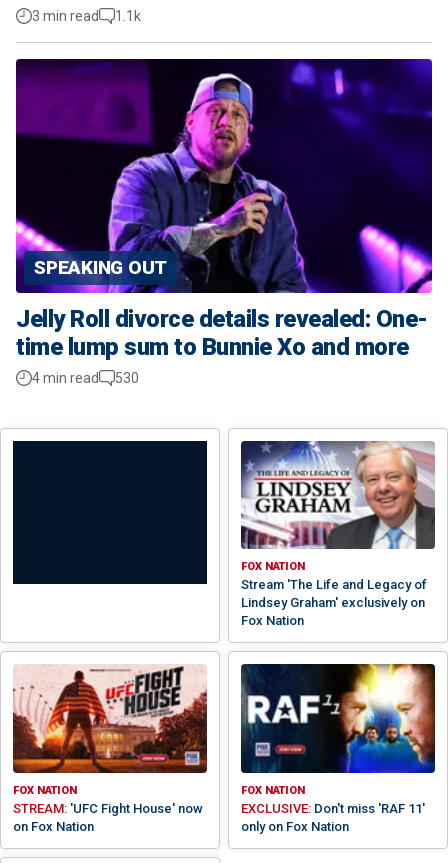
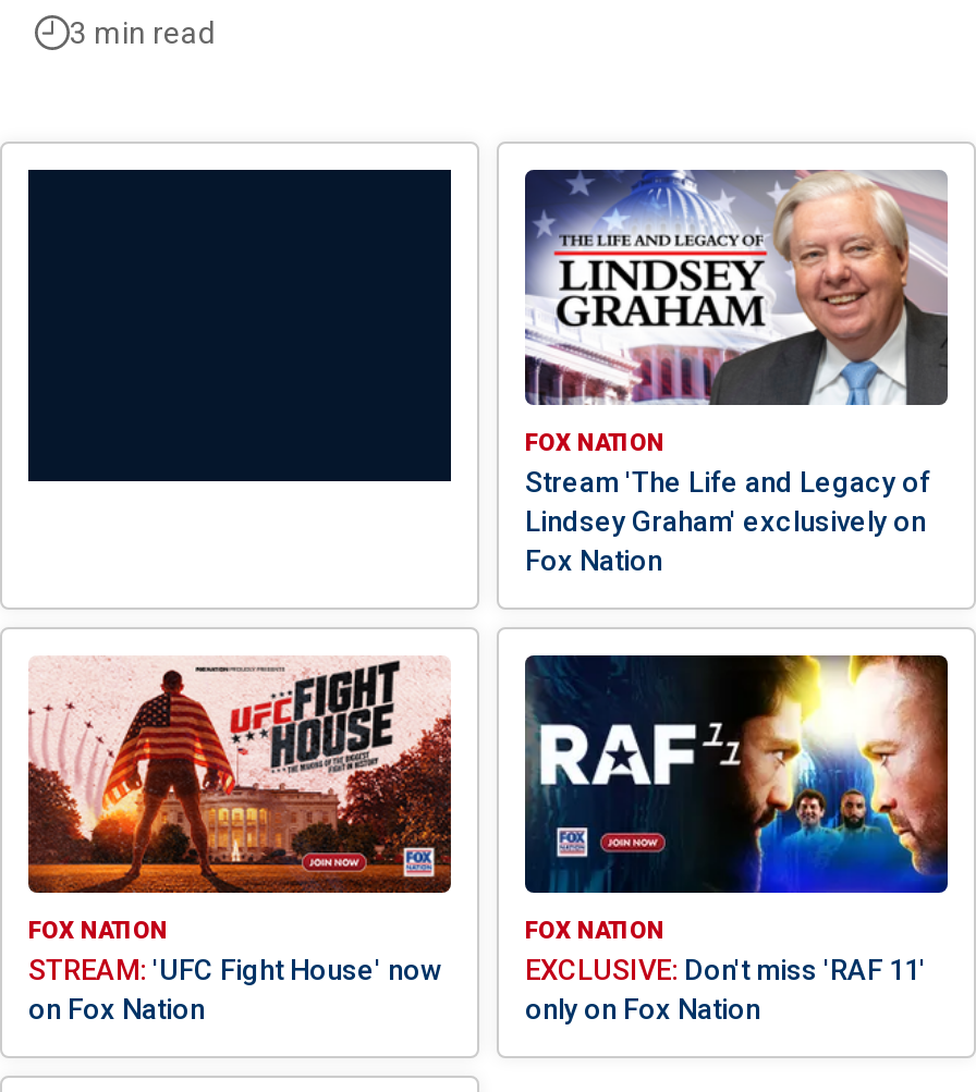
- 1.1k

- [image]
- SPEAKING OUT
- Jelly Roll divorce details revealed: One-
- time lump sum to Bunnie Xo and more
- 4 min read
- 530
